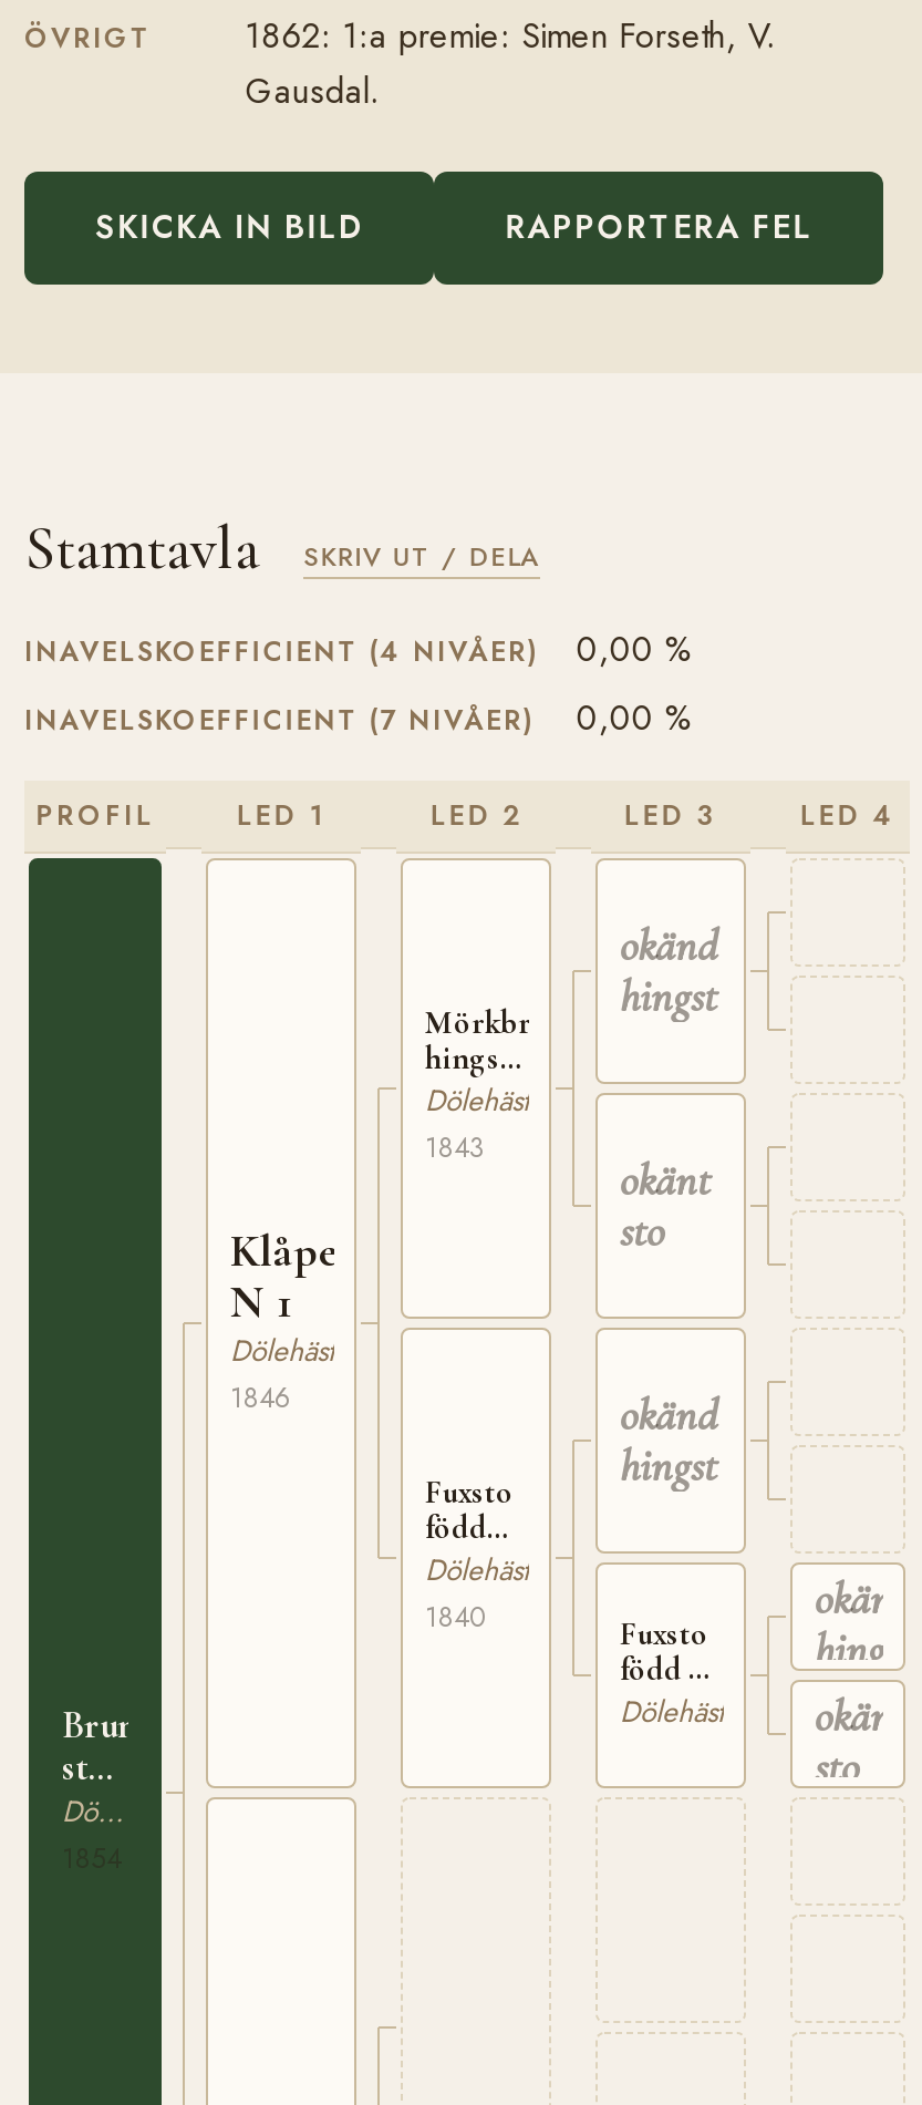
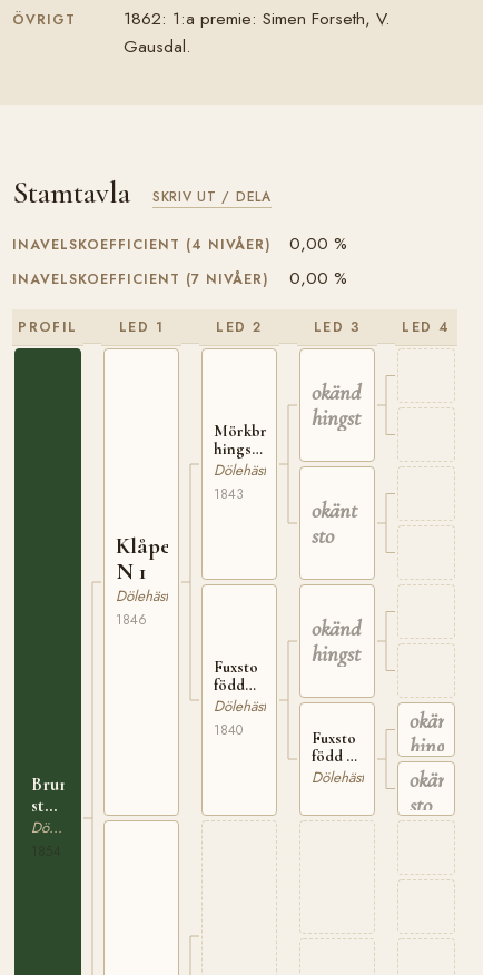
- SKICKA IN BILD
- RAPPORTERA FEL
